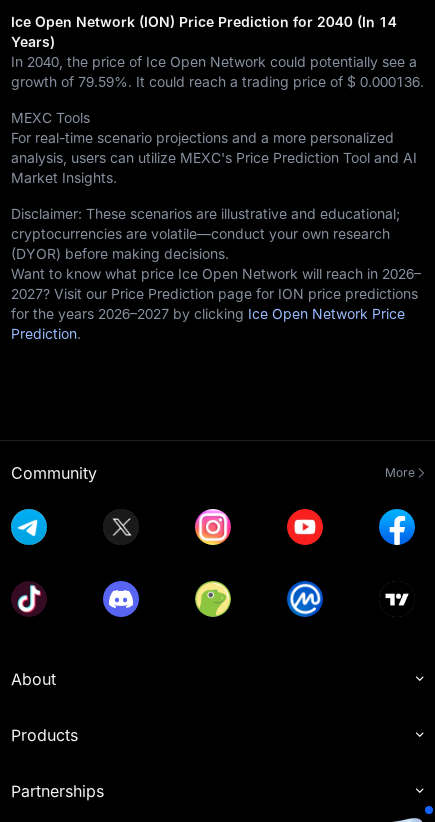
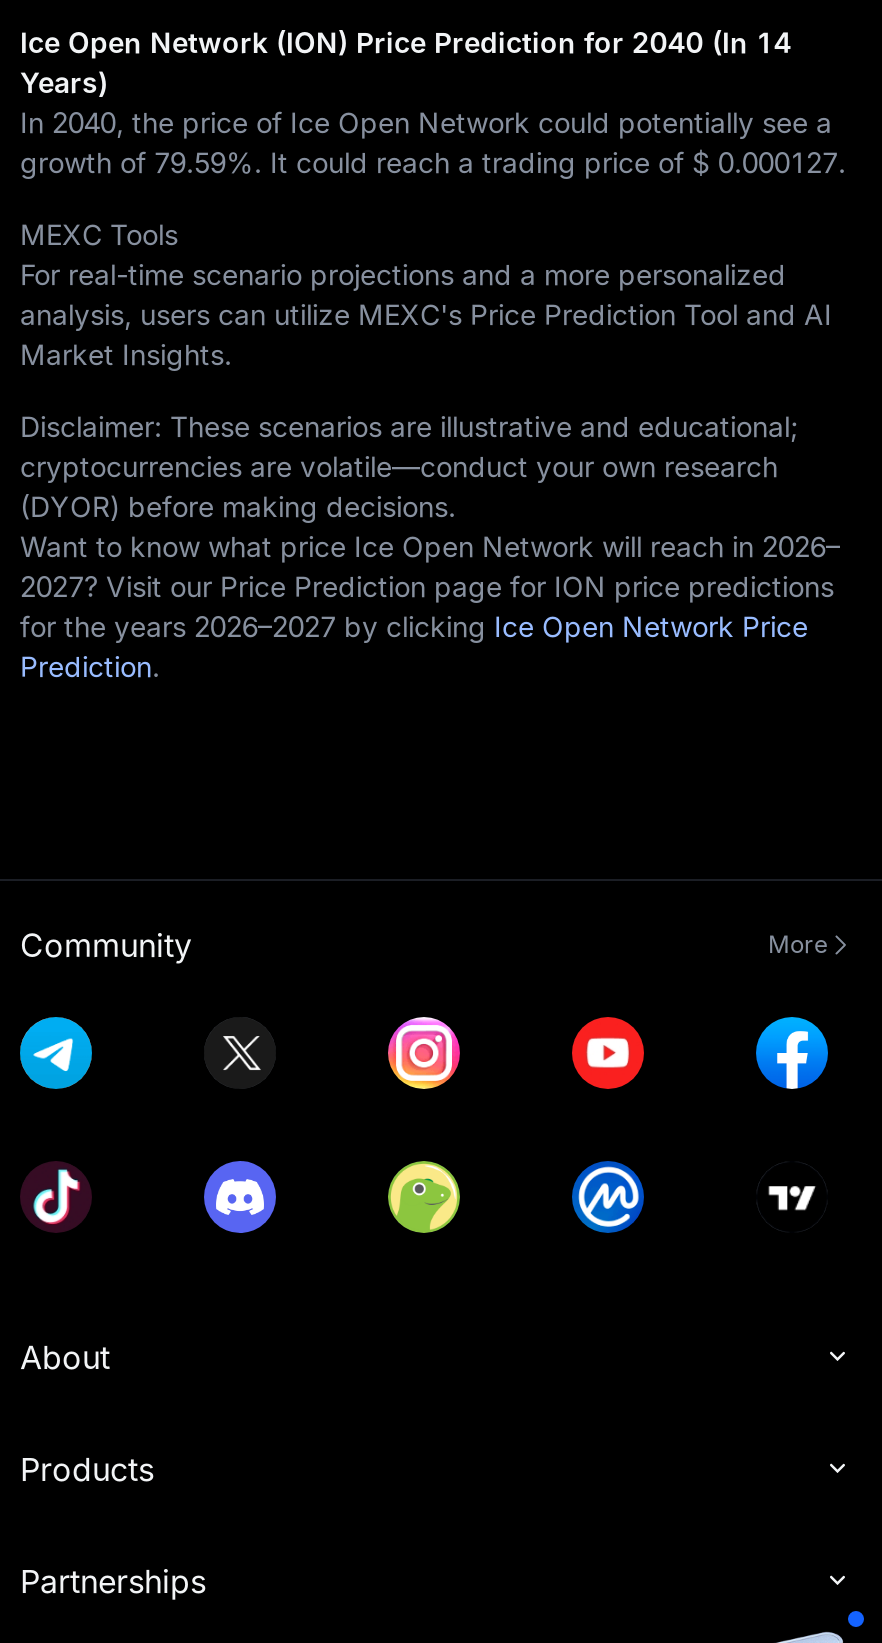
- growth of 79.59%. It could reach a trading price of $ 0.000136.
+ growth of 79.59%. It could reach a trading price of $ 0.000127.
